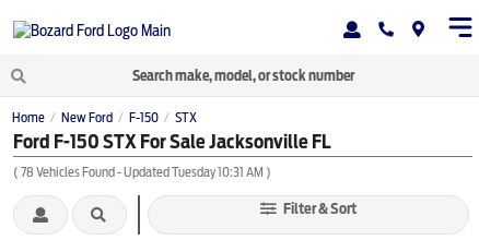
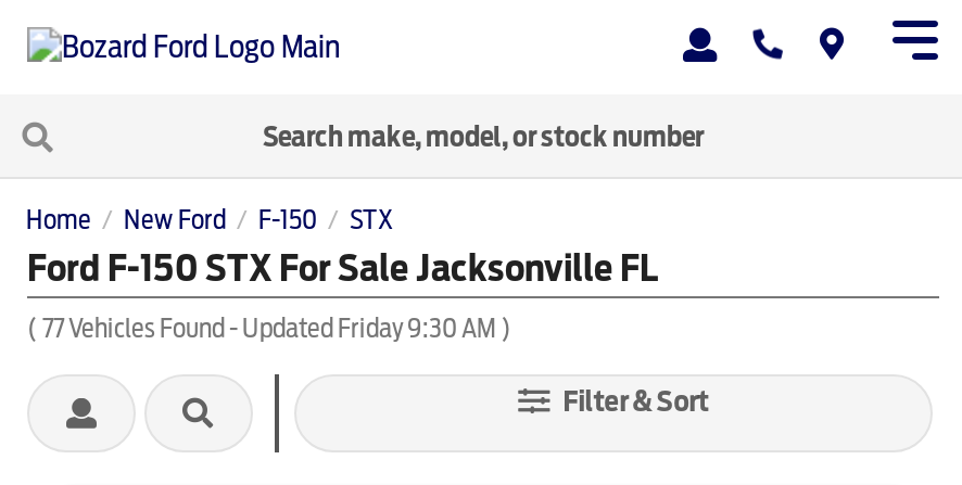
- (78Vehicles Found - Updated Tuesday 10:31 AM)
+ (77Vehicles Found - Updated Friday 9:30 AM)
